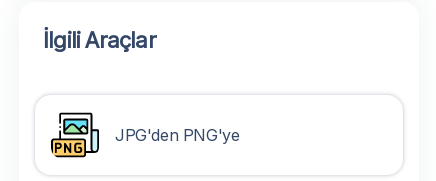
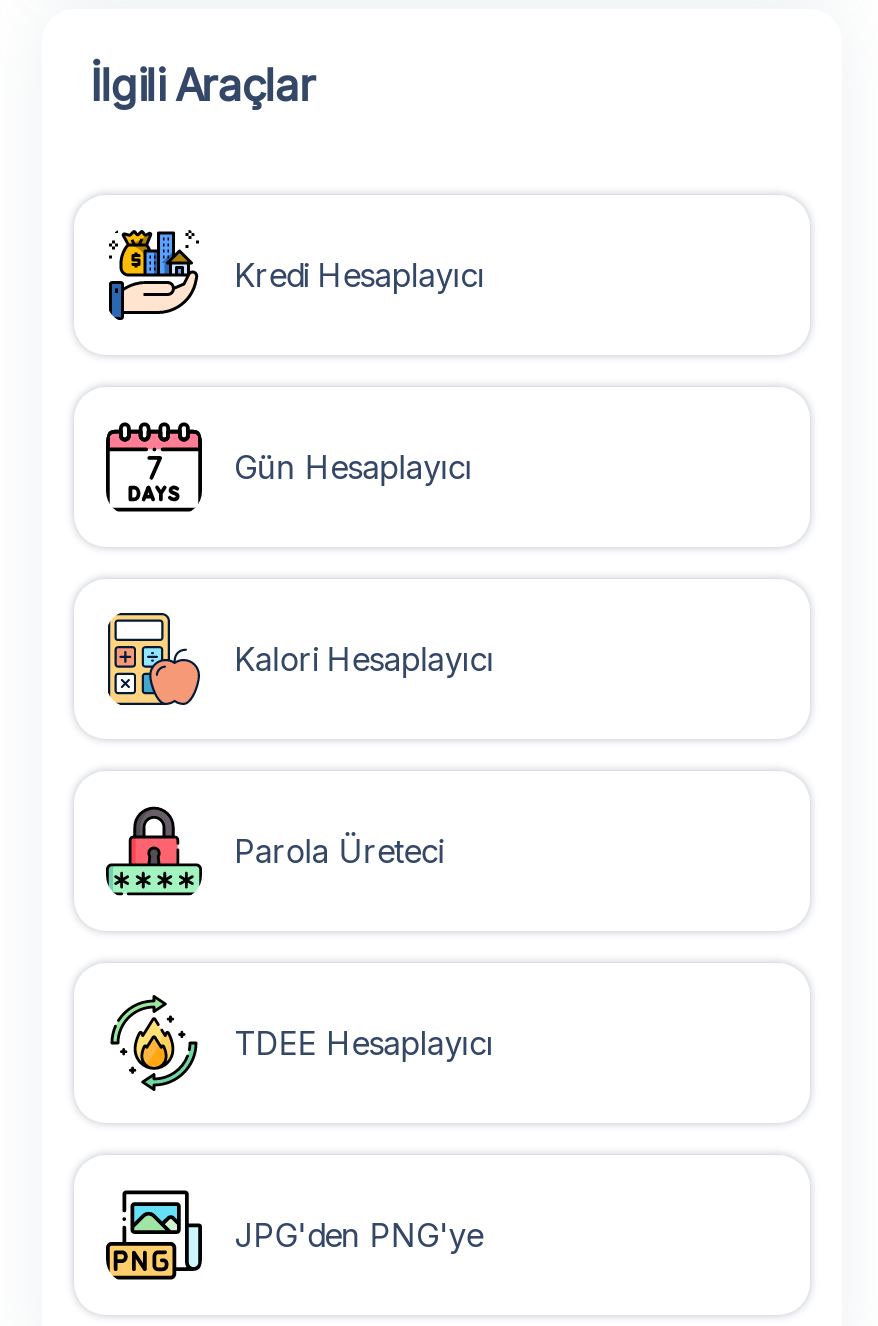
+ [image]
+ Gün Hesaplayıcı

+ [image]
+ Parola Üreteci

+ [image]
+ Kredi Hesaplayıcı

+ [image]
+ Kalori Hesaplayıcı

+ [image]
+ TDEE Hesaplayıcı
